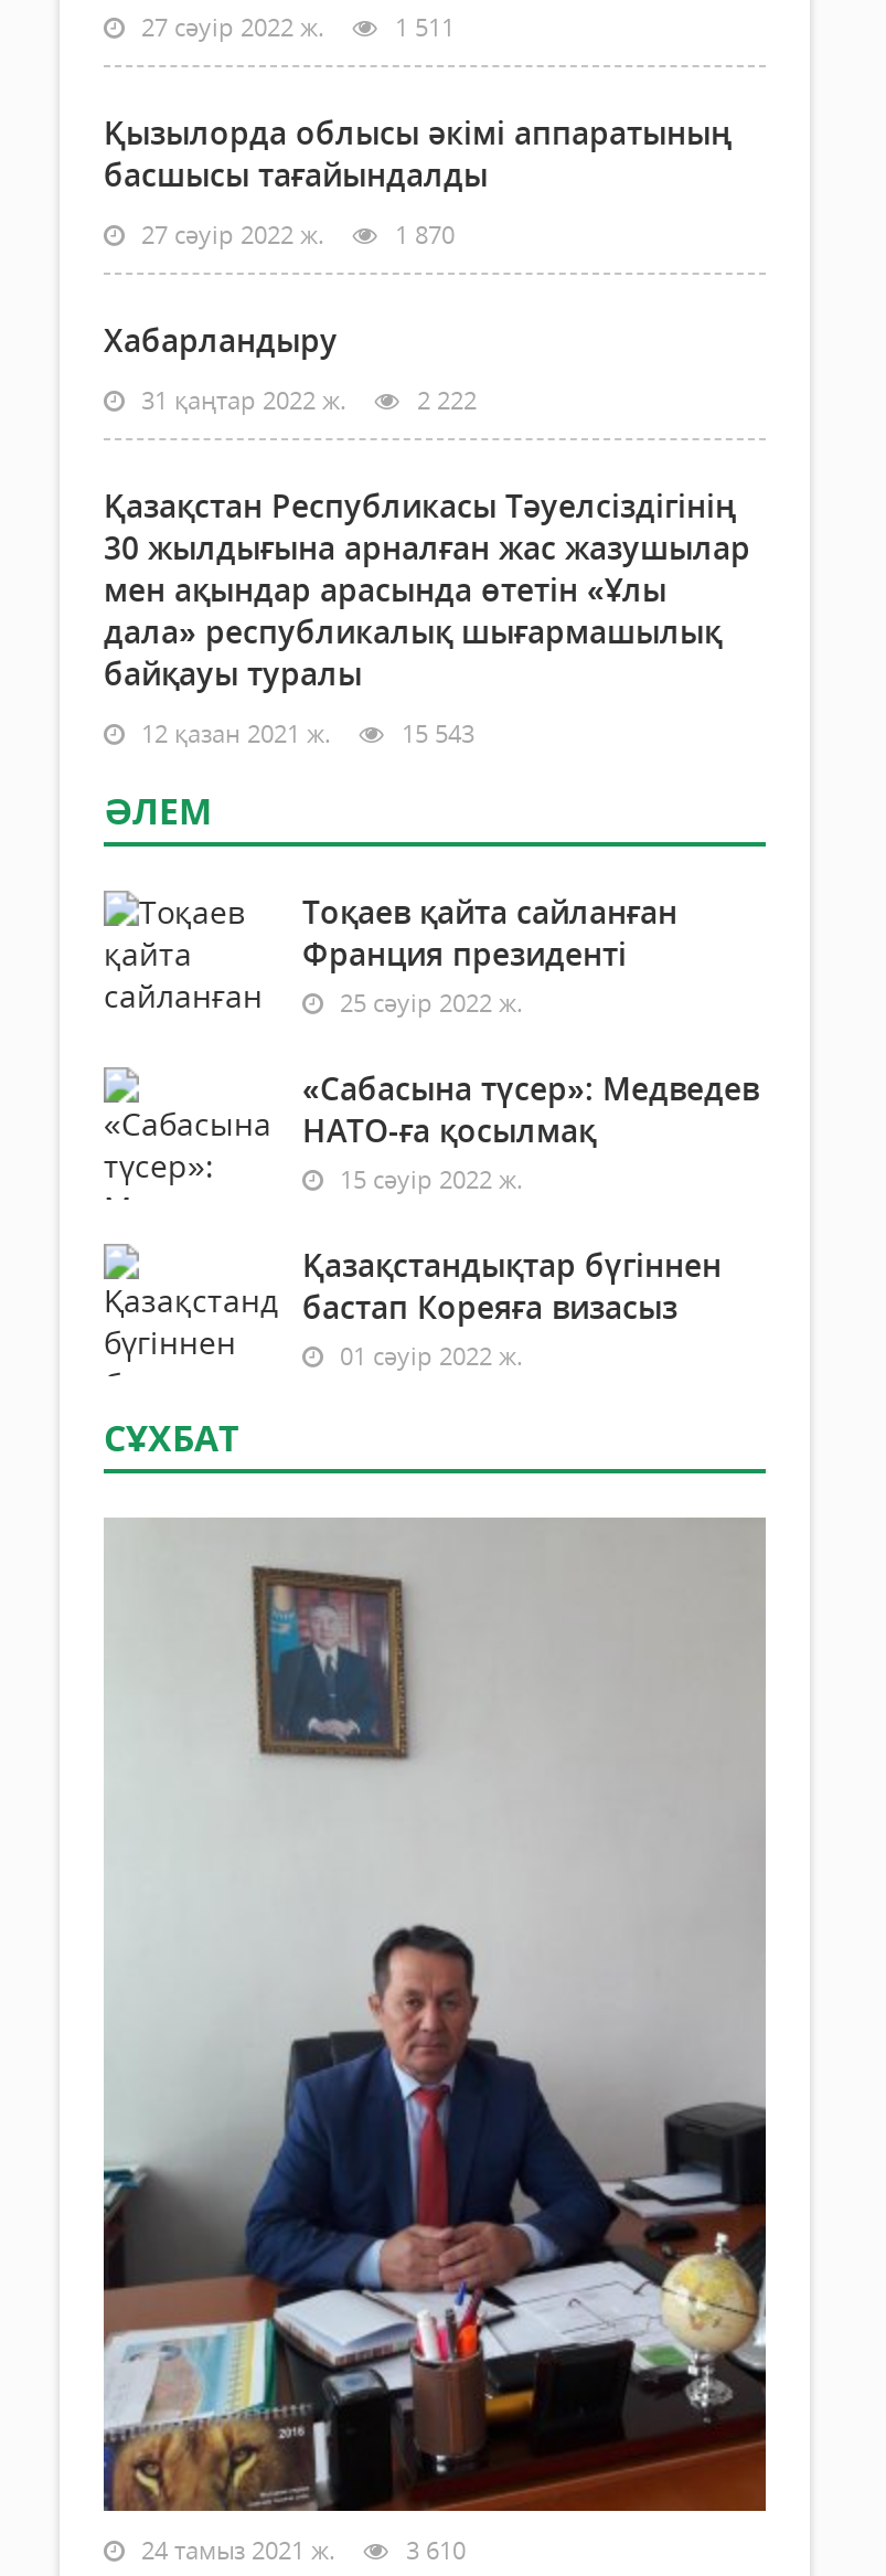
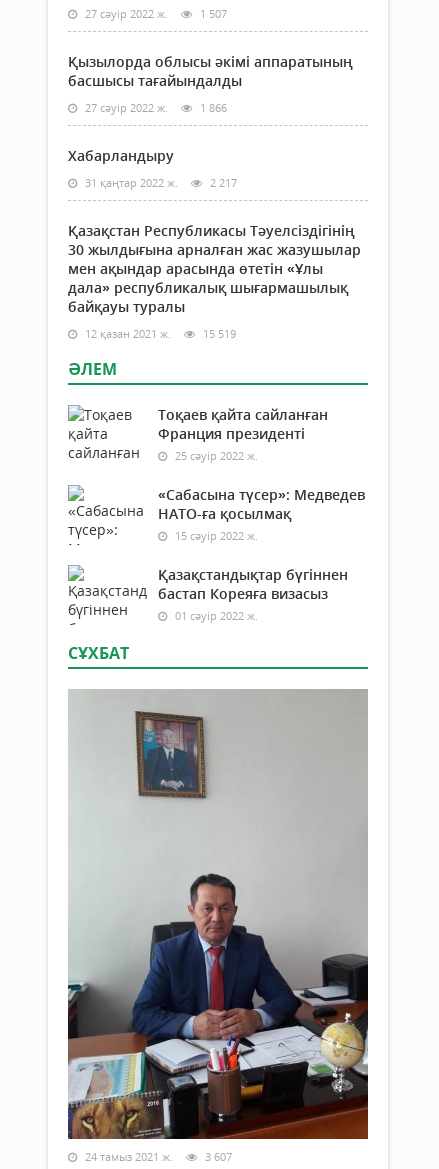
- 27 сәуір 2022 ж. 1 511
+ 27 сәуір 2022 ж. 1 507

- 27 сәуір 2022 ж. 1 870
+ 27 сәуір 2022 ж. 1 866

- 31 қаңтар 2022 ж. 2 222
+ 31 қаңтар 2022 ж. 2 217

- 12 қазан 2021 ж. 15 543
+ 12 қазан 2021 ж. 15 519

- 24 тамыз 2021 ж. 3 610
+ 24 тамыз 2021 ж. 3 607
